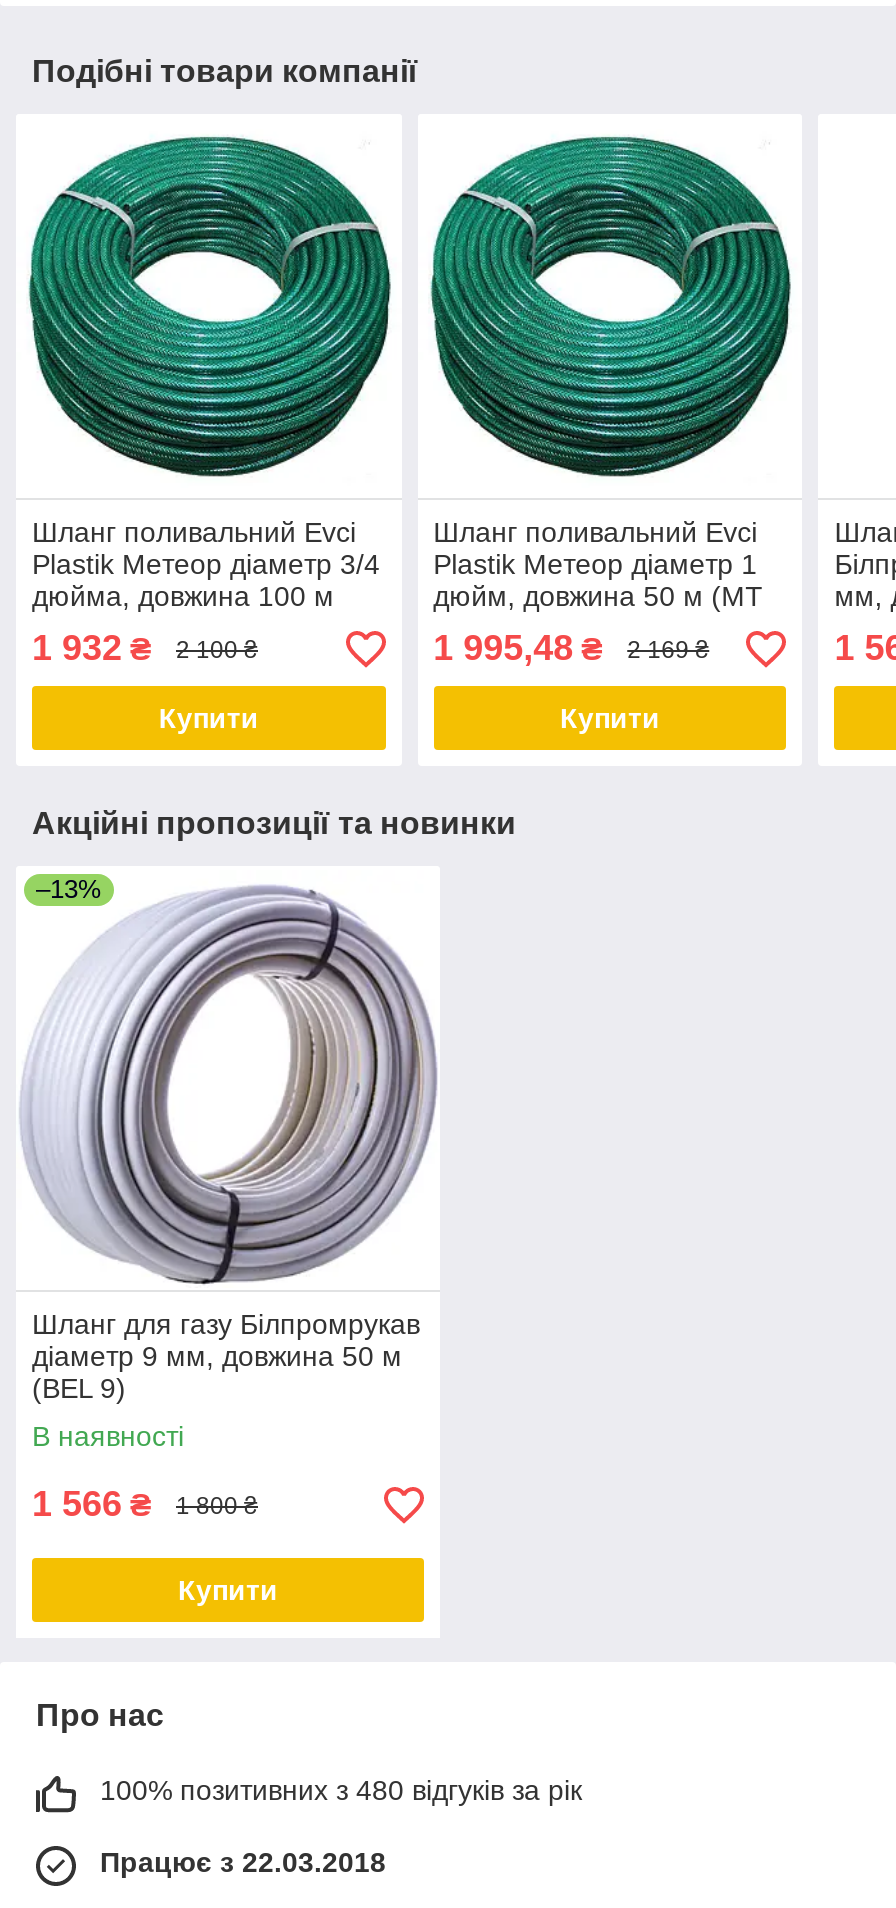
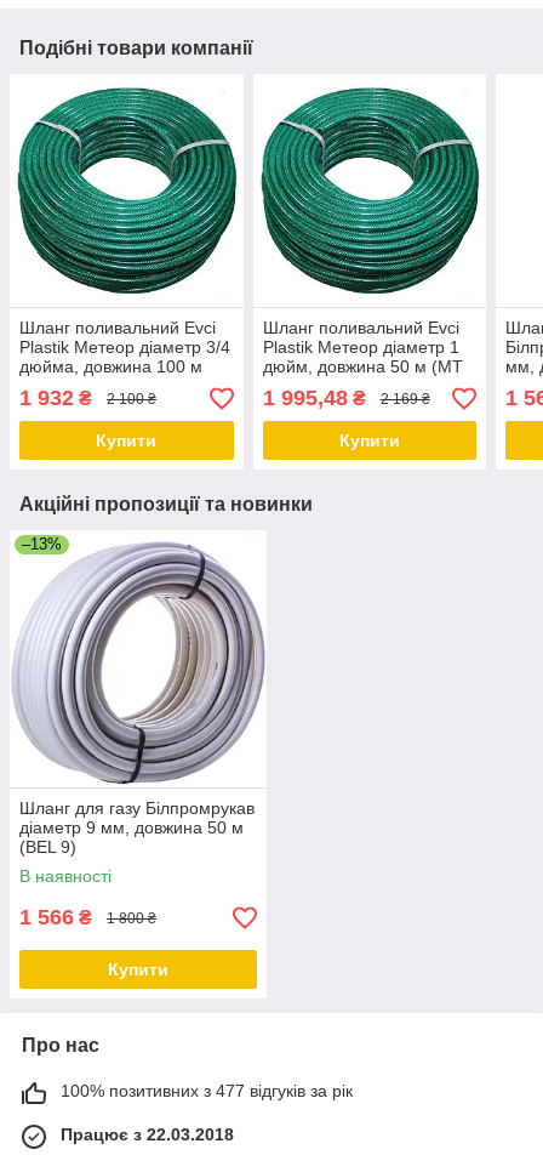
- 100% позитивних з 480 відгуків за рік
+ 100% позитивних з 477 відгуків за рік
